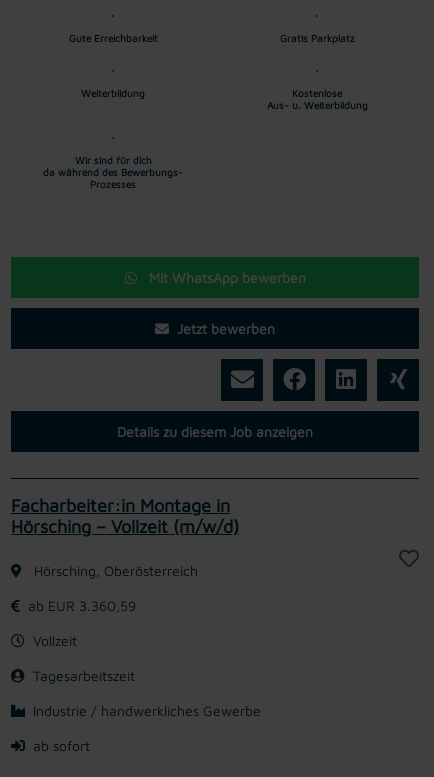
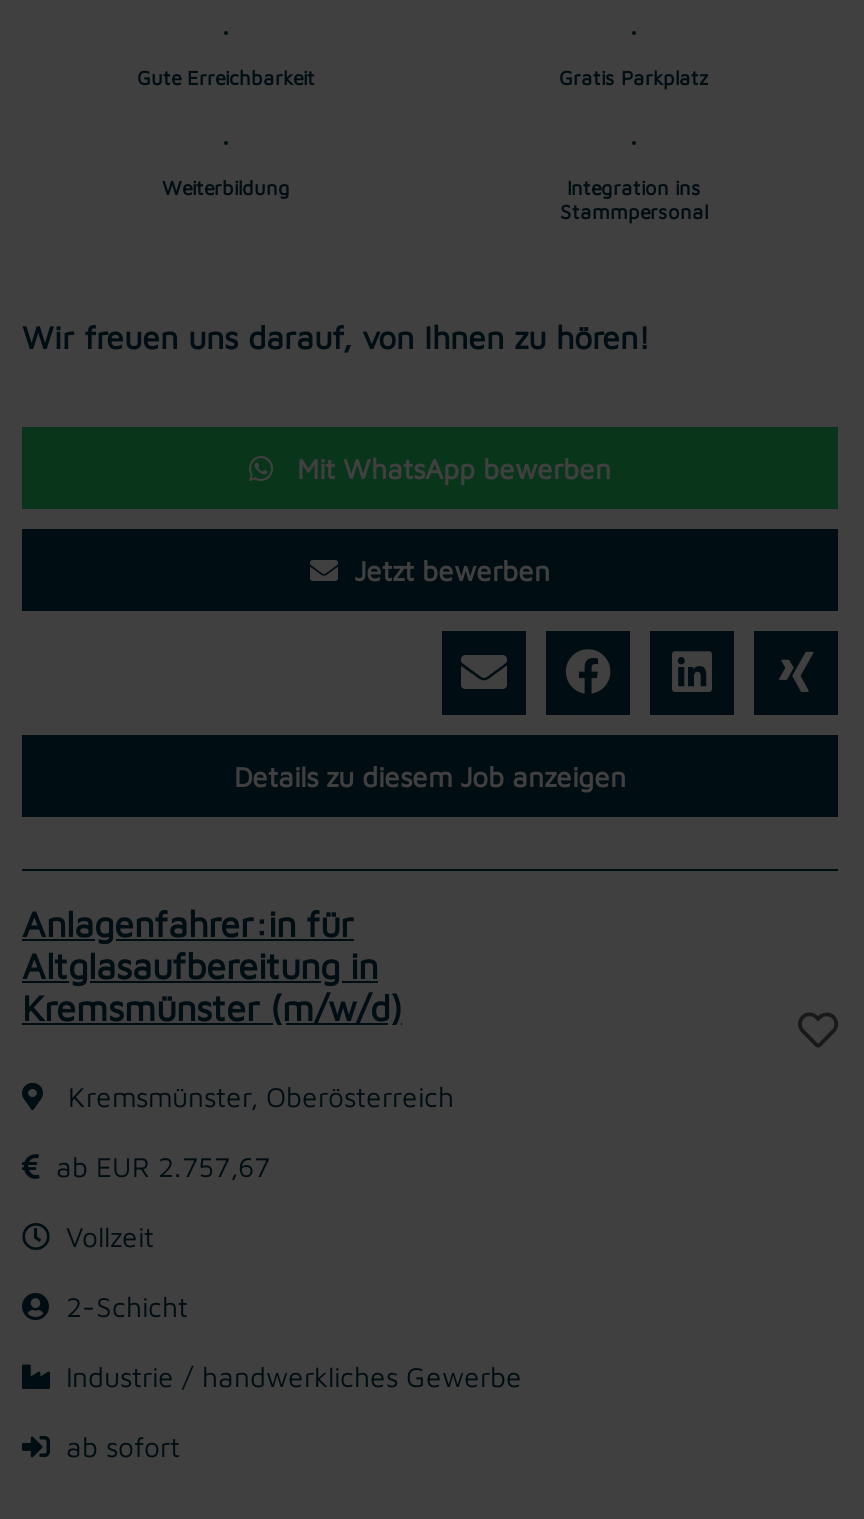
- Kostenlose
- Aus- u. Weiterbildung
+ Integration ins
+ Stammpersonal

- Wir sind für dich
- da während des Bewerbungs-
- Prozesses
+ Wir freuen uns darauf, von Ihnen zu hören!

moved up: Jetzt bewerben | Details zu diesem Job anzeigen

- Facharbeiter:in Montage in
- Hörsching – Vollzeit (m/w/d)
+ Anlagenfahrer:in für
+ Altglasaufbereitung in
+ Kremsmünster (m/w/d)

- Hörsching, Oberösterreich
+ Kremsmünster, Oberösterreich

- ab EUR 3.360,59
+ ab EUR 2.757,67

- Tagesarbeitszeit
+ 2-Schicht
